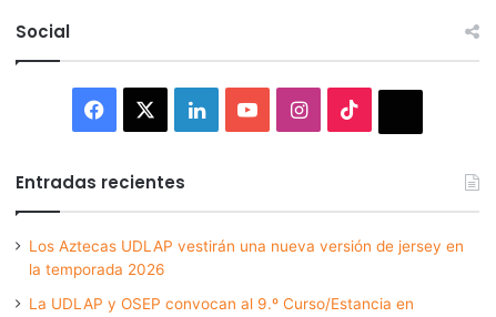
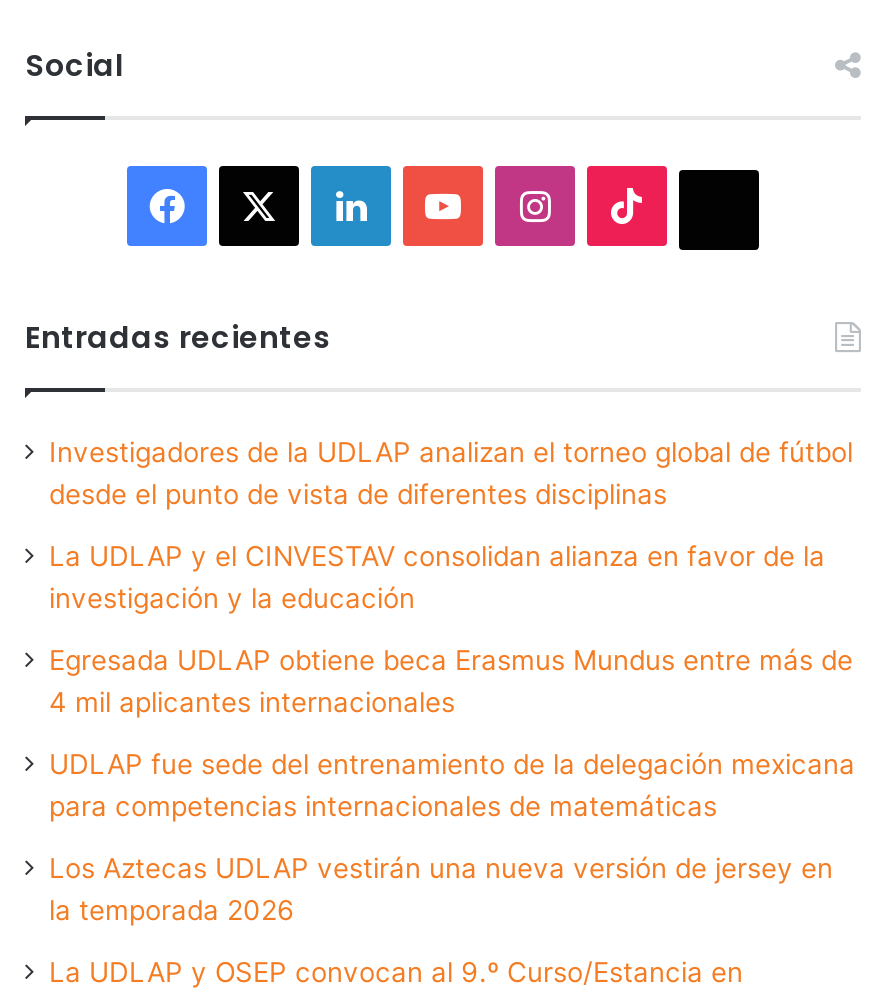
+ Investigadores de la UDLAP analizan el torneo global de fútbol
+ desde el punto de vista de diferentes disciplinas
+ La UDLAP y el CINVESTAV consolidan alianza en favor de la
+ investigación y la educación
+ Egresada UDLAP obtiene beca Erasmus Mundus entre más de
+ 4 mil aplicantes internacionales
+ UDLAP fue sede del entrenamiento de la delegación mexicana
+ para competencias internacionales de matemáticas
